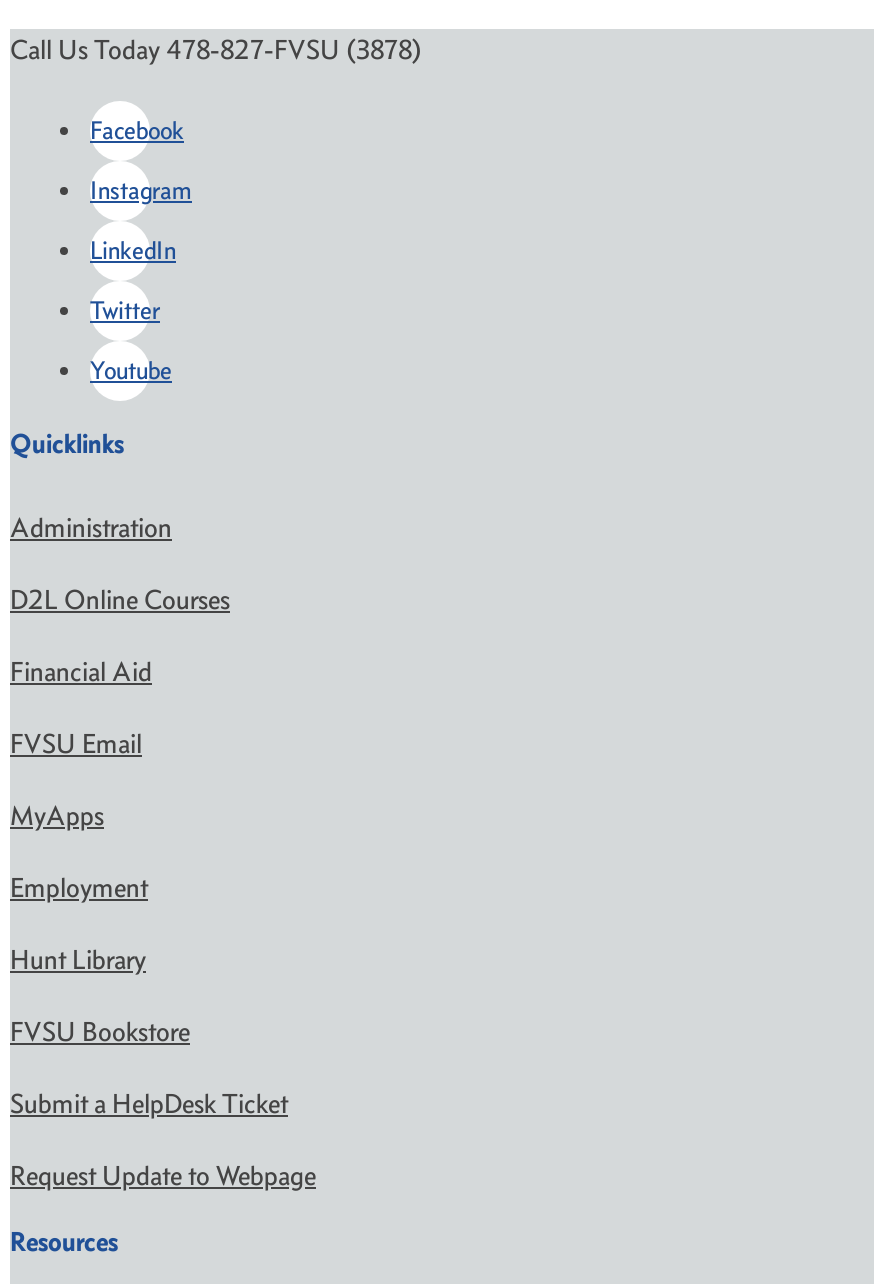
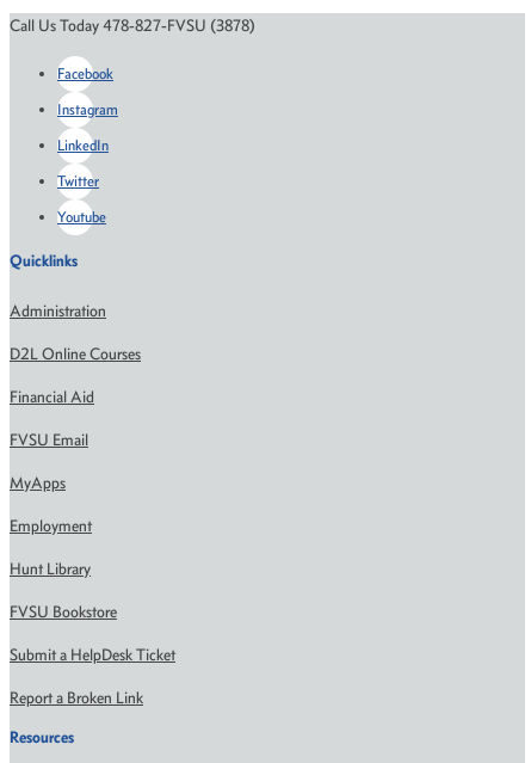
- Request Update to Webpage
+ Report a Broken Link
